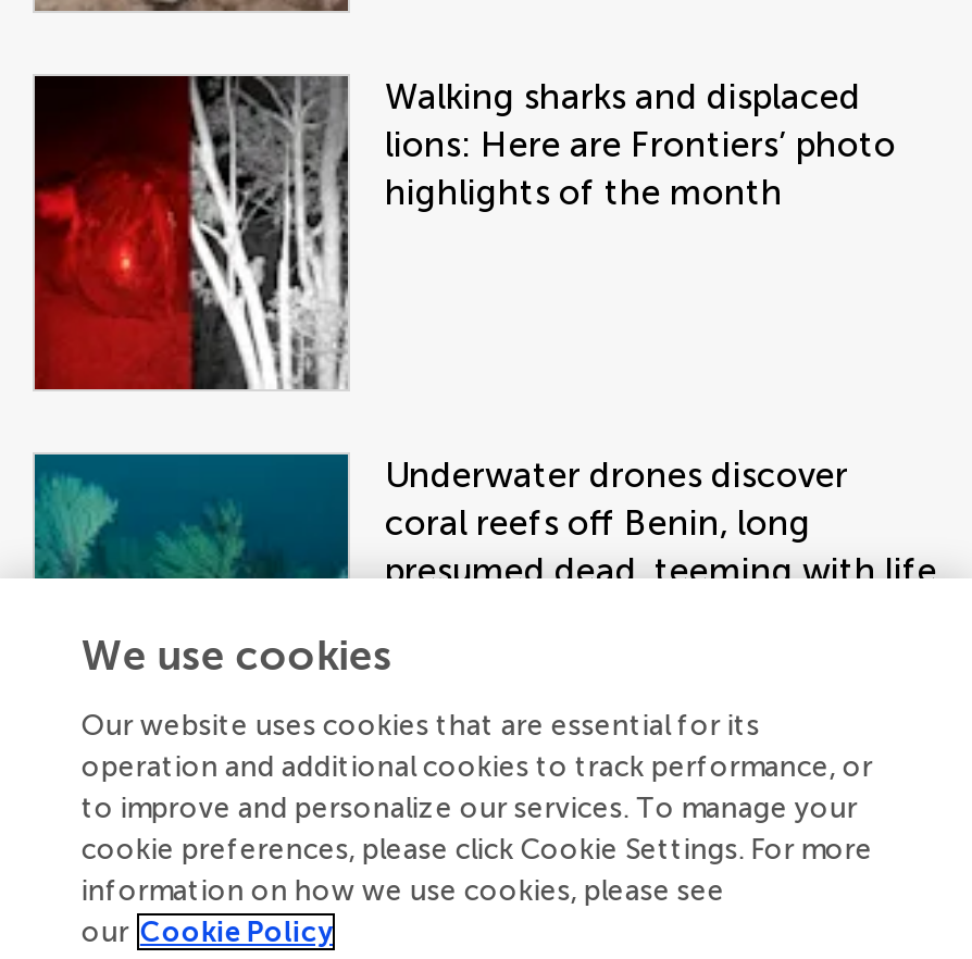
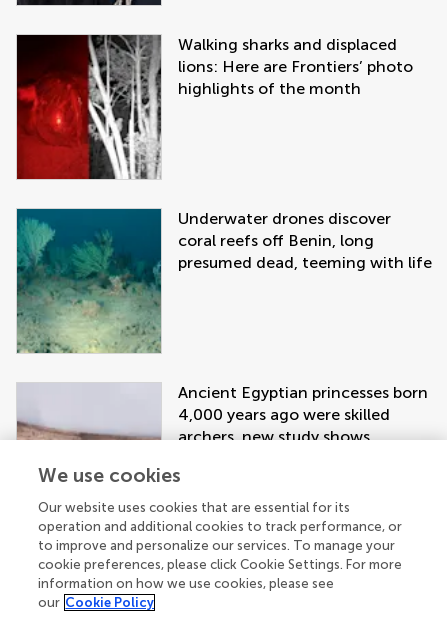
+ [image]
+ Ancient Egyptian princesses born
+ 4,000 years ago were skilled
+ archers, new study shows

+ [image]
